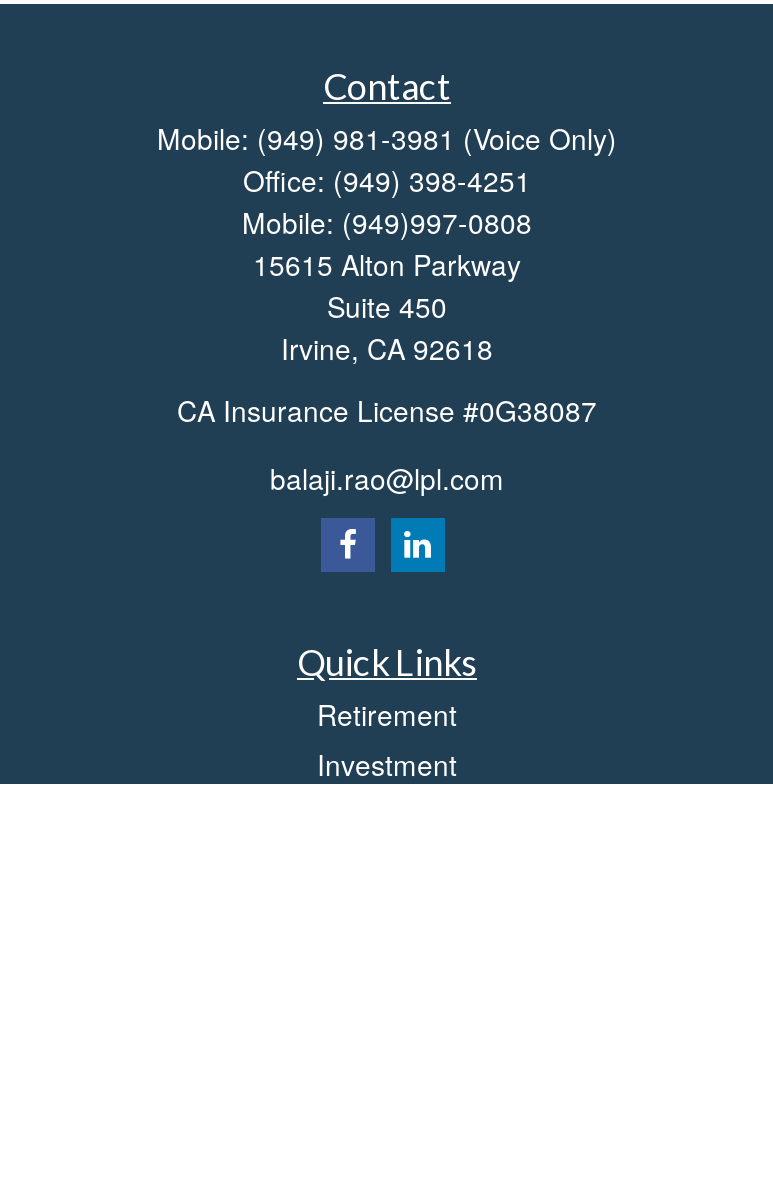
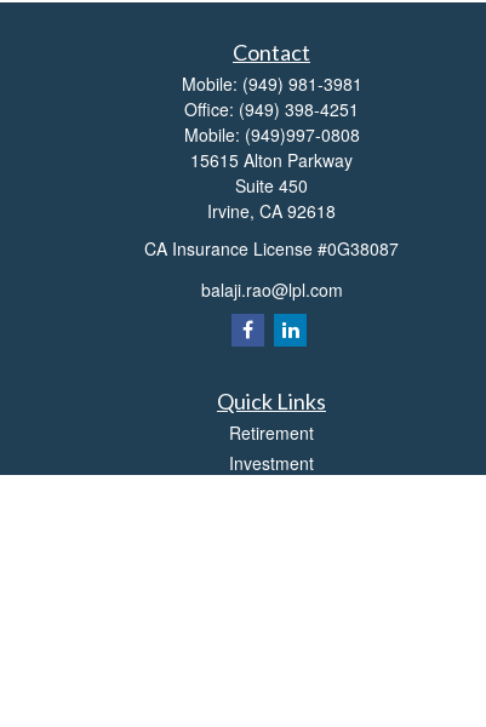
- Mobile: (949) 981-3981 (Voice Only)
+ Mobile: (949) 981-3981
